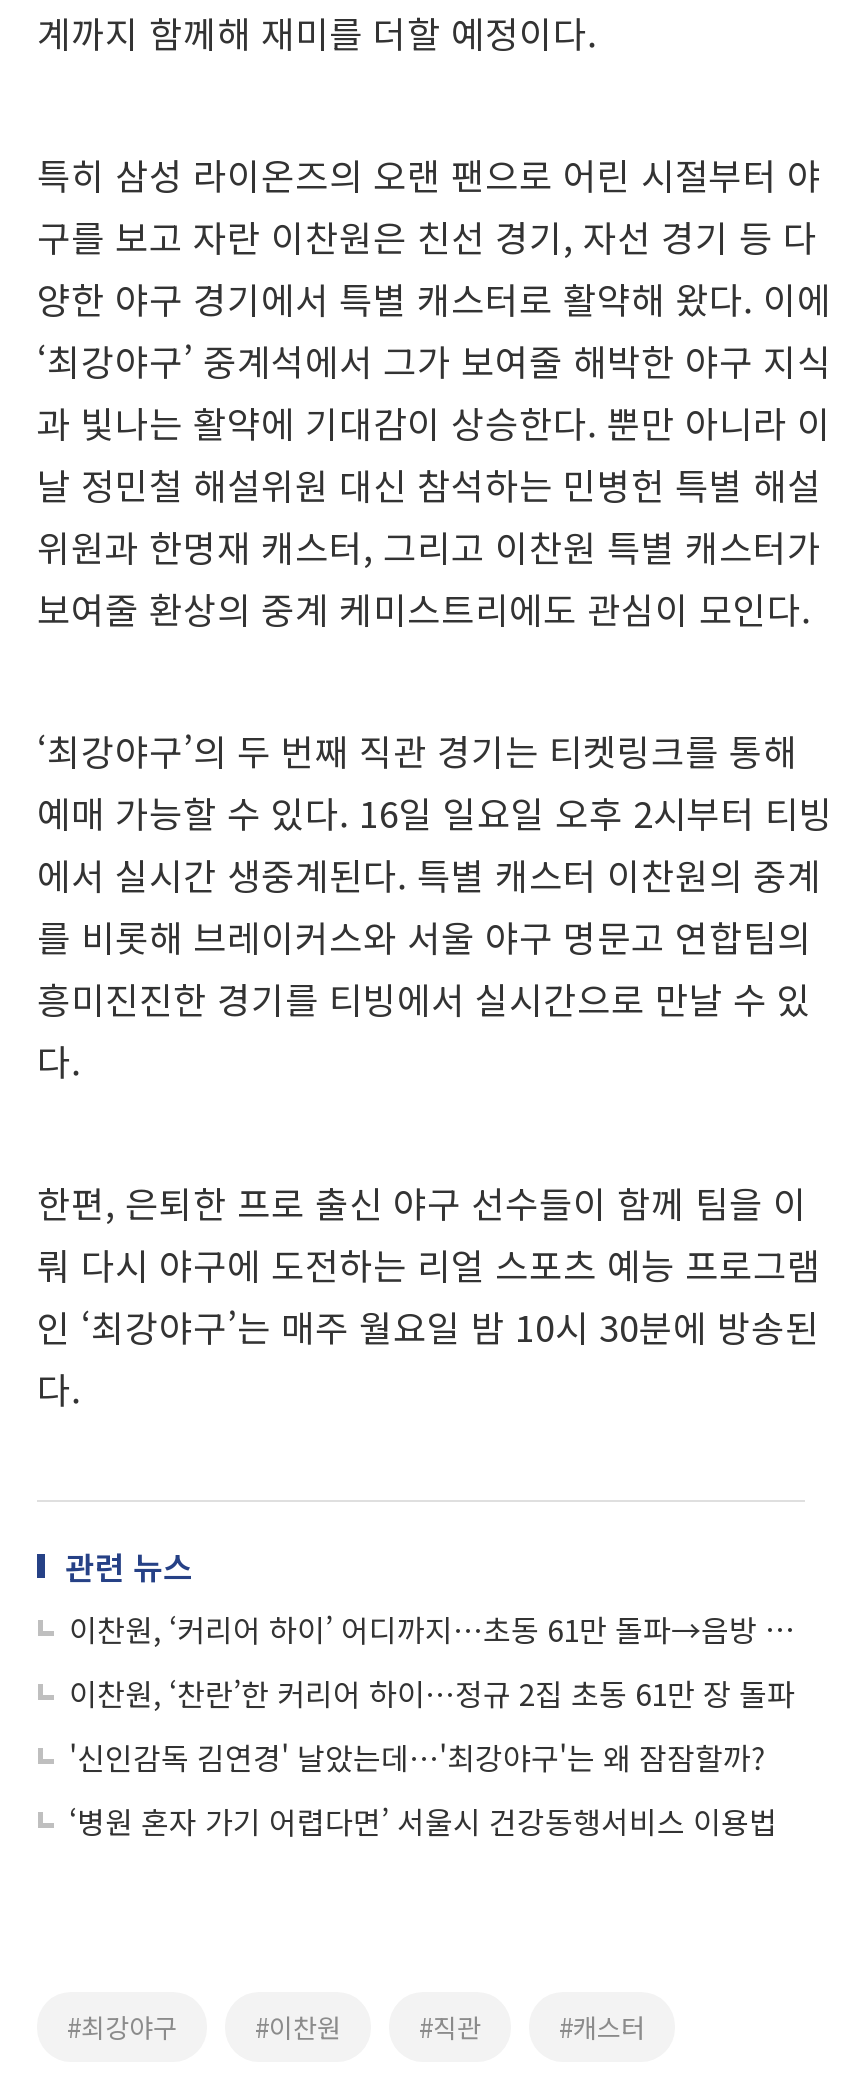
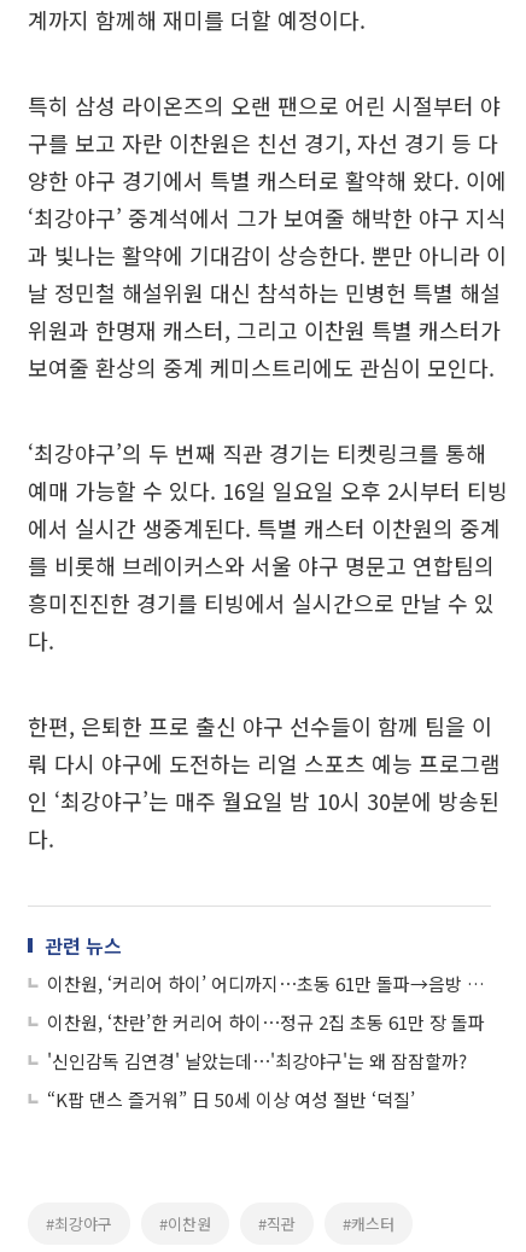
- ‘병원 혼자 가기 어렵다면’ 서울시 건강동행서비스 이용법
+ “K팝 댄스 즐거워” 日 50세 이상 여성 절반 ‘덕질’
